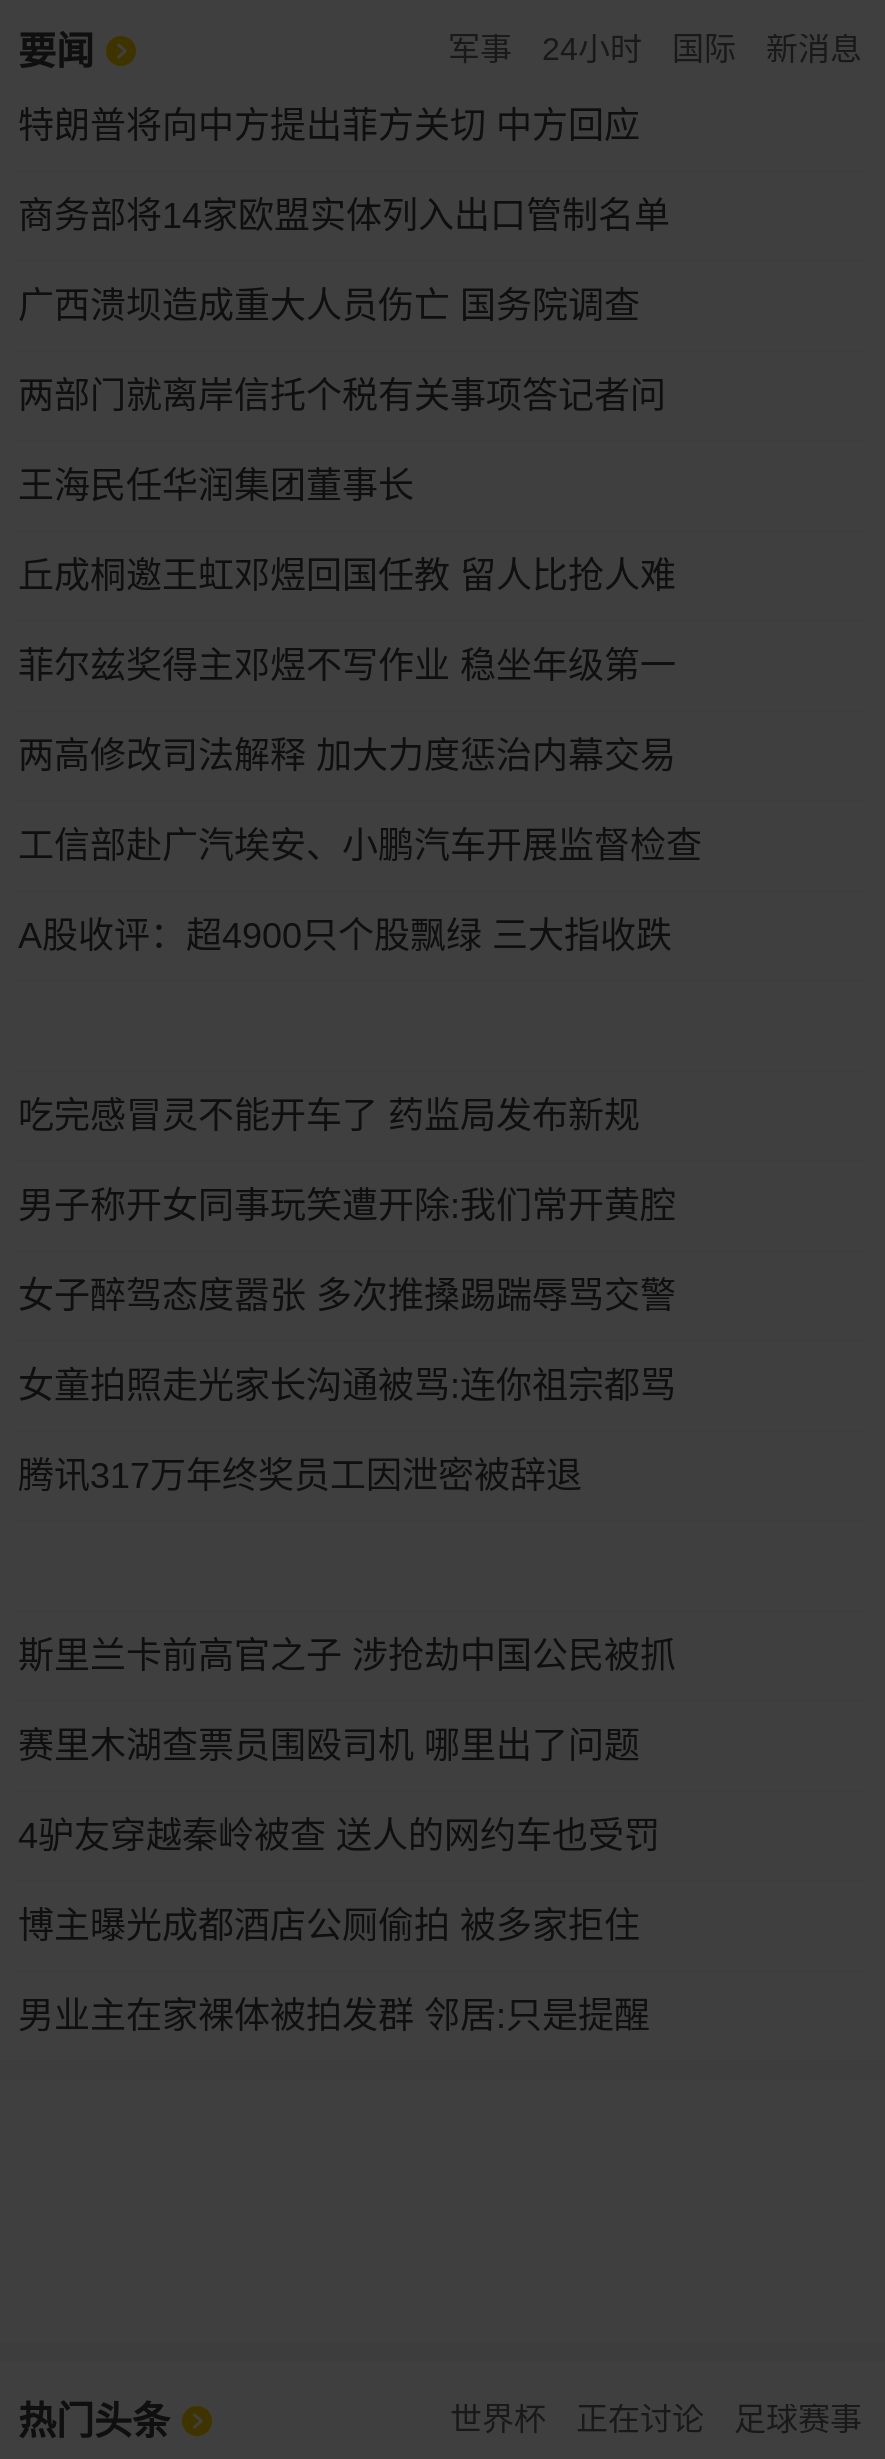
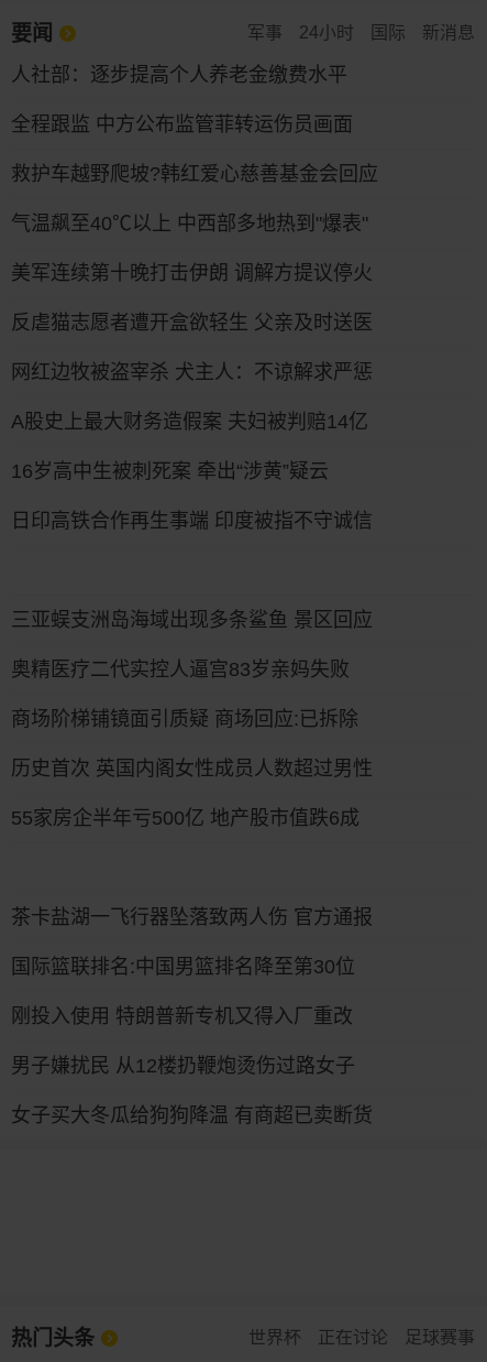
- 特朗普将向中方提出菲方关切 中方回应
+ 人社部：逐步提高个人养老金缴费水平

- 商务部将14家欧盟实体列入出口管制名单
+ 全程跟监 中方公布监管菲转运伤员画面

- 广西溃坝造成重大人员伤亡 国务院调查
+ 救护车越野爬坡?韩红爱心慈善基金会回应

- 两部门就离岸信托个税有关事项答记者问
+ 气温飙至40℃以上 中西部多地热到"爆表"

- 王海民任华润集团董事长
+ 美军连续第十晚打击伊朗 调解方提议停火

- 丘成桐邀王虹邓煜回国任教 留人比抢人难
+ 反虐猫志愿者遭开盒欲轻生 父亲及时送医

- 菲尔兹奖得主邓煜不写作业 稳坐年级第一
+ 网红边牧被盗宰杀 犬主人：不谅解求严惩

- 两高修改司法解释 加大力度惩治内幕交易
+ A股史上最大财务造假案 夫妇被判赔14亿

- 工信部赴广汽埃安、小鹏汽车开展监督检查
+ 16岁高中生被刺死案 牵出“涉黄”疑云

- A股收评：超4900只个股飘绿 三大指收跌
+ 日印高铁合作再生事端 印度被指不守诚信

- 吃完感冒灵不能开车了 药监局发布新规
+ 三亚蜈支洲岛海域出现多条鲨鱼 景区回应

- 男子称开女同事玩笑遭开除:我们常开黄腔
+ 奥精医疗二代实控人逼宫83岁亲妈失败

- 女子醉驾态度嚣张 多次推搡踢踹辱骂交警
+ 商场阶梯铺镜面引质疑 商场回应:已拆除

- 女童拍照走光家长沟通被骂:连你祖宗都骂
+ 历史首次 英国内阁女性成员人数超过男性

- 腾讯317万年终奖员工因泄密被辞退
+ 55家房企半年亏500亿 地产股市值跌6成

- 斯里兰卡前高官之子 涉抢劫中国公民被抓
+ 茶卡盐湖一飞行器坠落致两人伤 官方通报

- 赛里木湖查票员围殴司机 哪里出了问题
+ 国际篮联排名:中国男篮排名降至第30位

- 4驴友穿越秦岭被查 送人的网约车也受罚
+ 刚投入使用 特朗普新专机又得入厂重改

- 博主曝光成都酒店公厕偷拍 被多家拒住
+ 男子嫌扰民 从12楼扔鞭炮烫伤过路女子

- 男业主在家裸体被拍发群 邻居:只是提醒
+ 女子买大冬瓜给狗狗降温 有商超已卖断货
